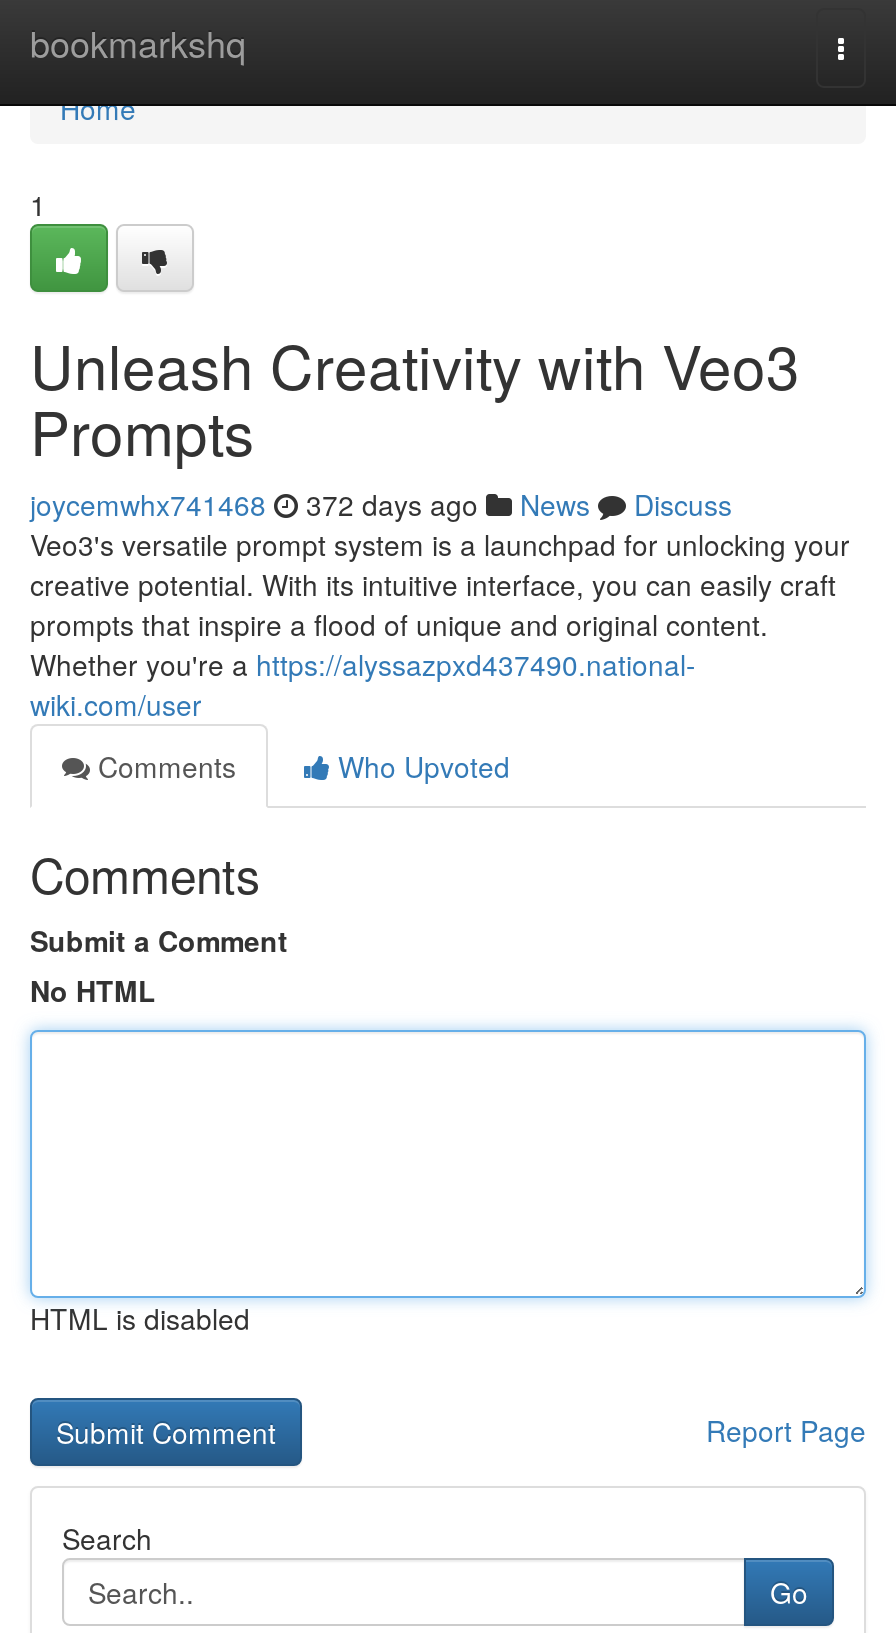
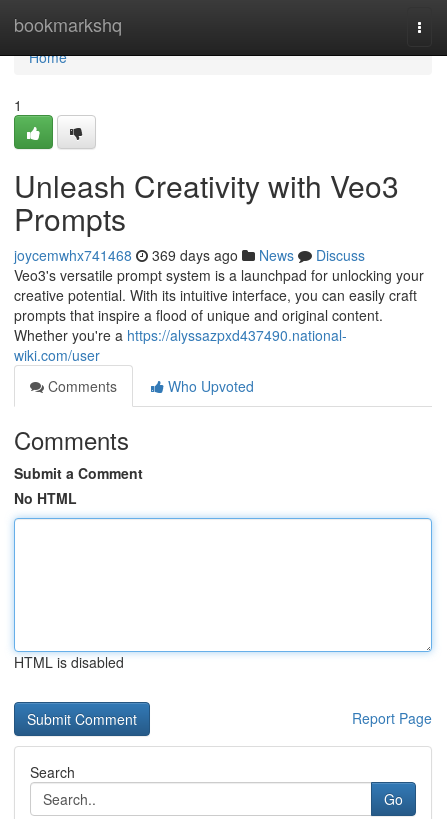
- joycemwhx741468 372 days ago News Discuss
+ joycemwhx741468 369 days ago News Discuss
